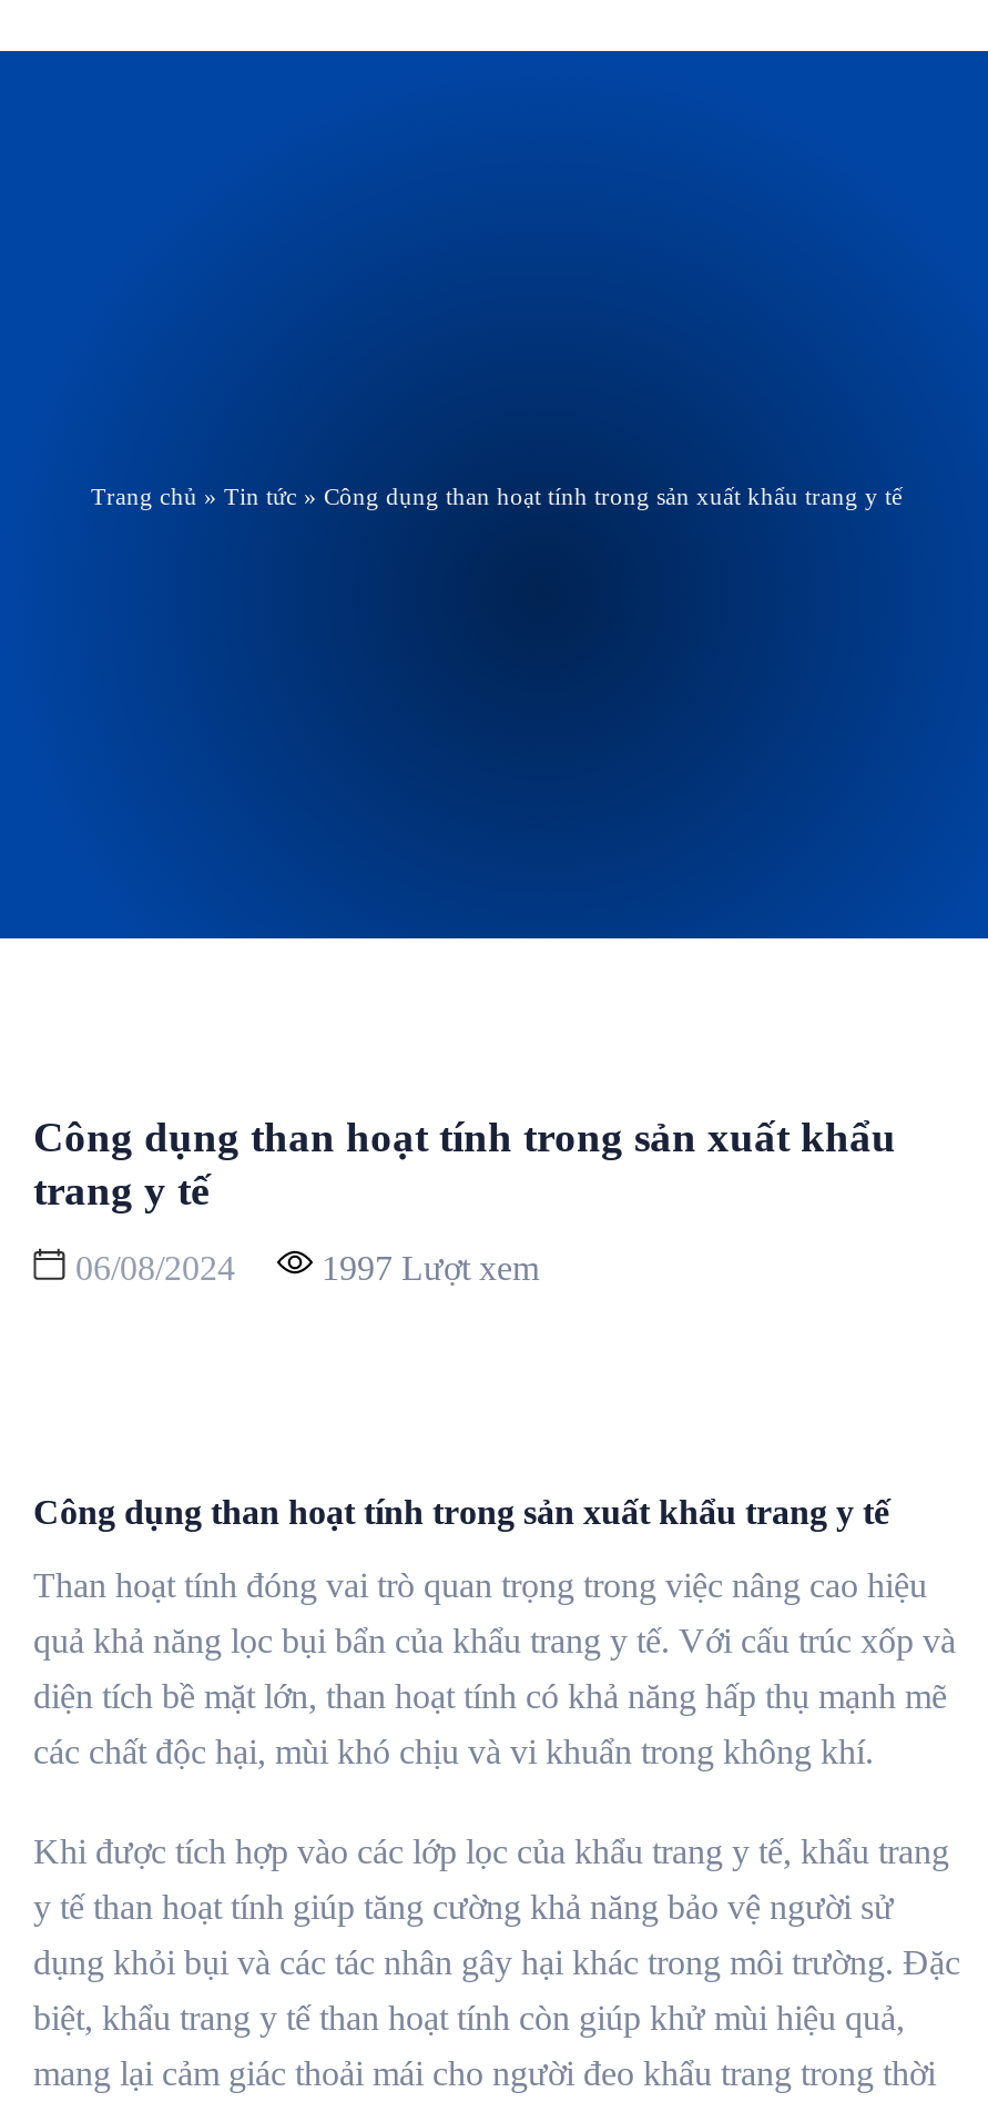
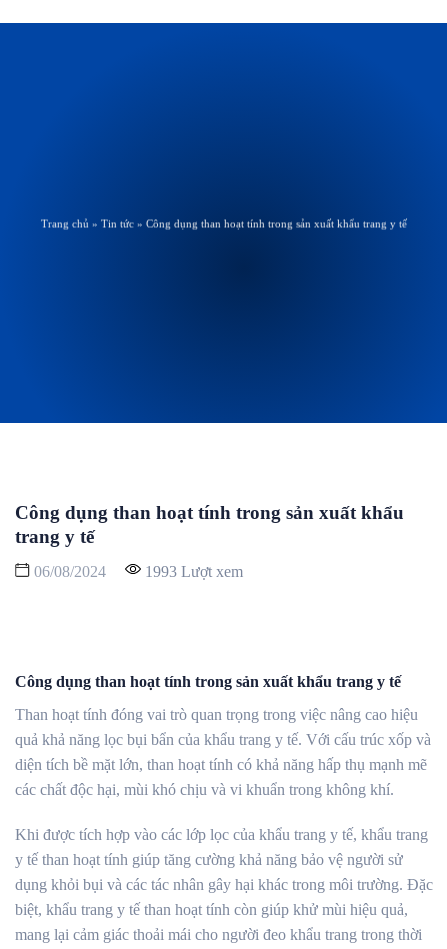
- 1997 Lượt xem
+ 1993 Lượt xem
